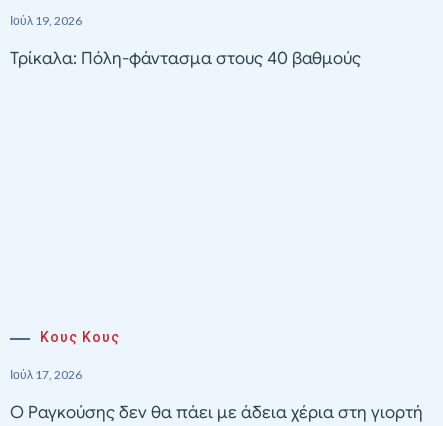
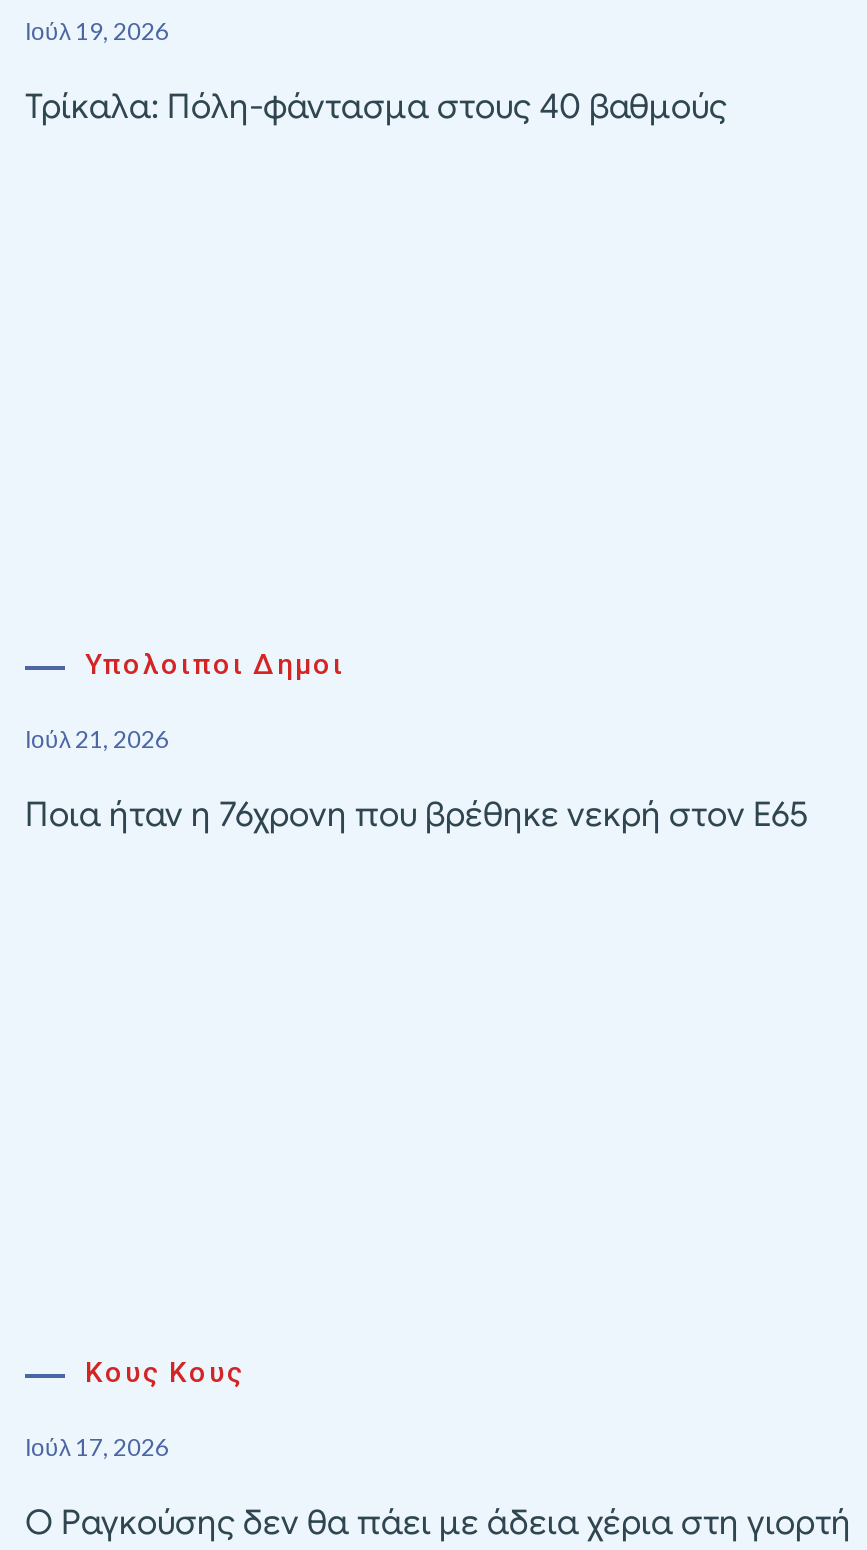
+ Υπολοιποι Δημοι
+ Ιούλ 21, 2026
+ Ποια ήταν η 76χρονη που βρέθηκε νεκρή στον Ε65
